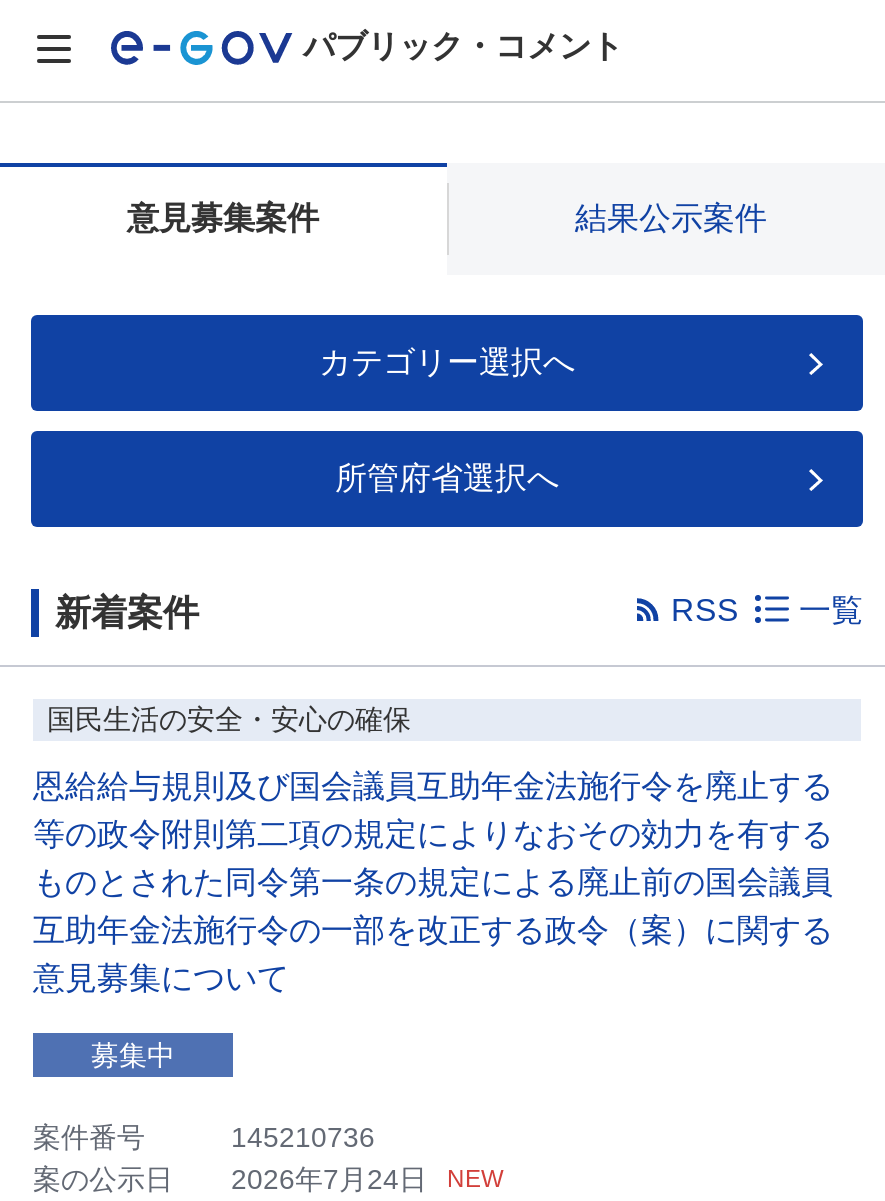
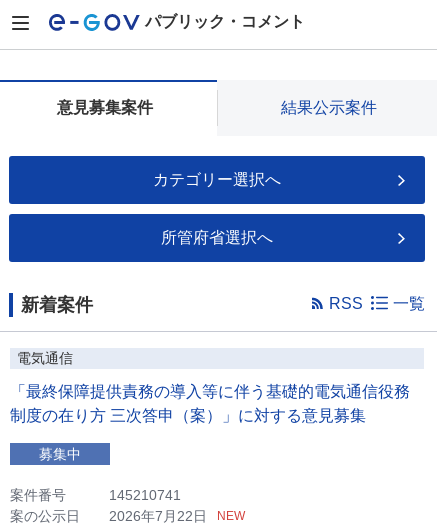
- 国民生活の安全・安心の確保
+ 電気通信

- 恩給給与規則及び国会議員互助年金法施行令を廃止する
- 等の政令附則第二項の規定によりなおその効力を有する
- ものとされた同令第一条の規定による廃止前の国会議員
- 互助年金法施行令の一部を改正する政令（案）に関する
- 意見募集について
+ 「最終保障提供責務の導入等に伴う基礎的電気通信役務
+ 制度の在り方 三次答申（案）」に対する意見募集

- 145210736
+ 145210741

- 案の公示日 2026年7月24日 NEW
+ 案の公示日 2026年7月22日 NEW
